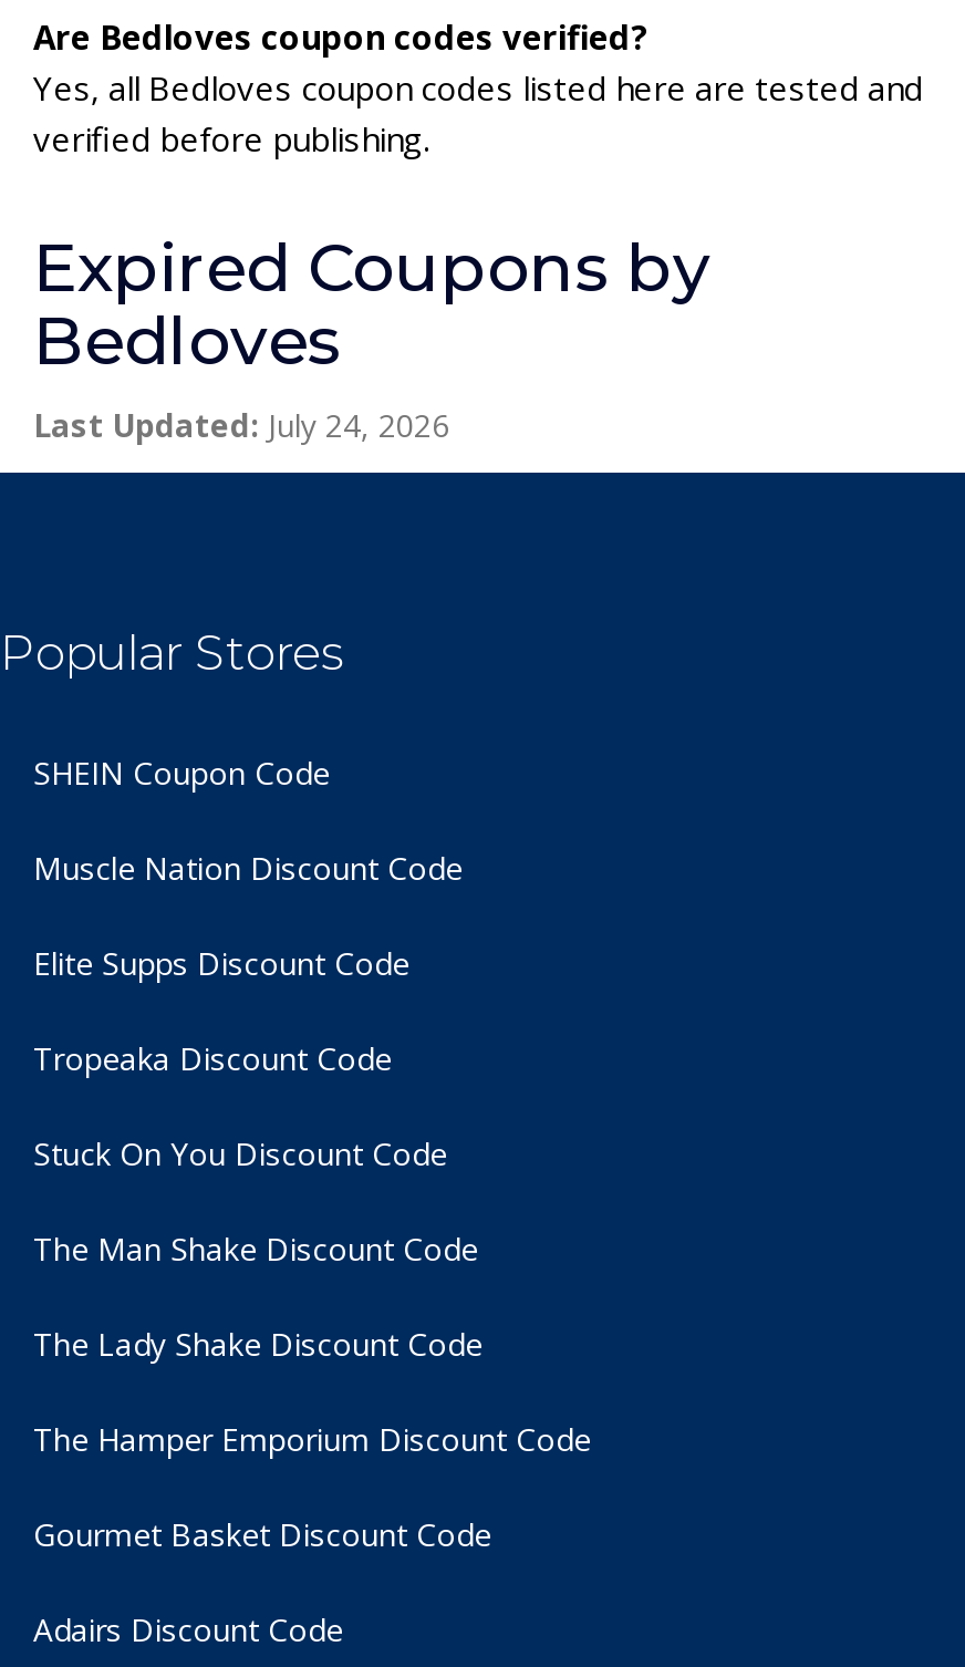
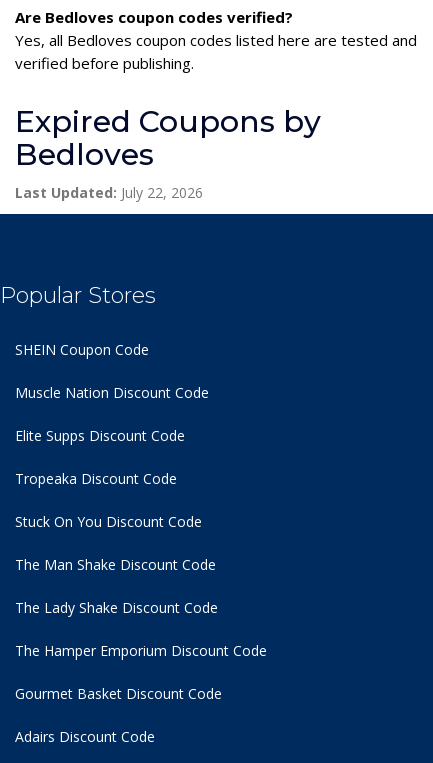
- Last Updated: July 24, 2026
+ Last Updated: July 22, 2026
